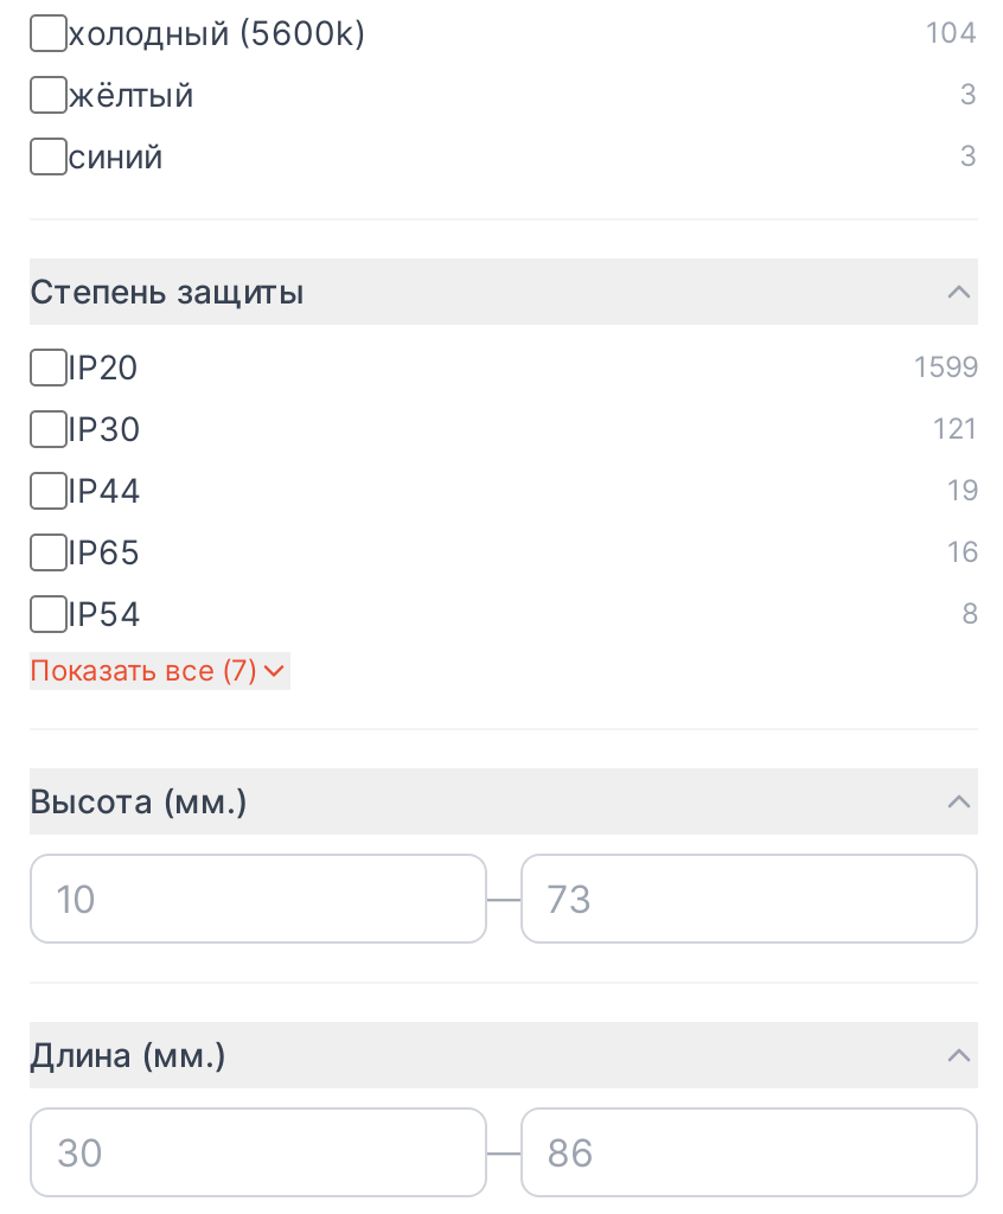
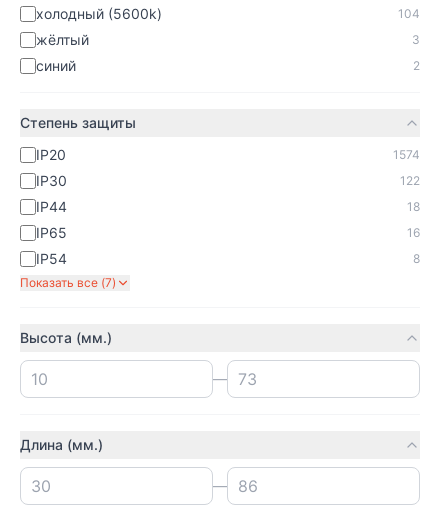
- 3
+ 2

- 1599
+ 1574

- 121
+ 122

- 19
+ 18
